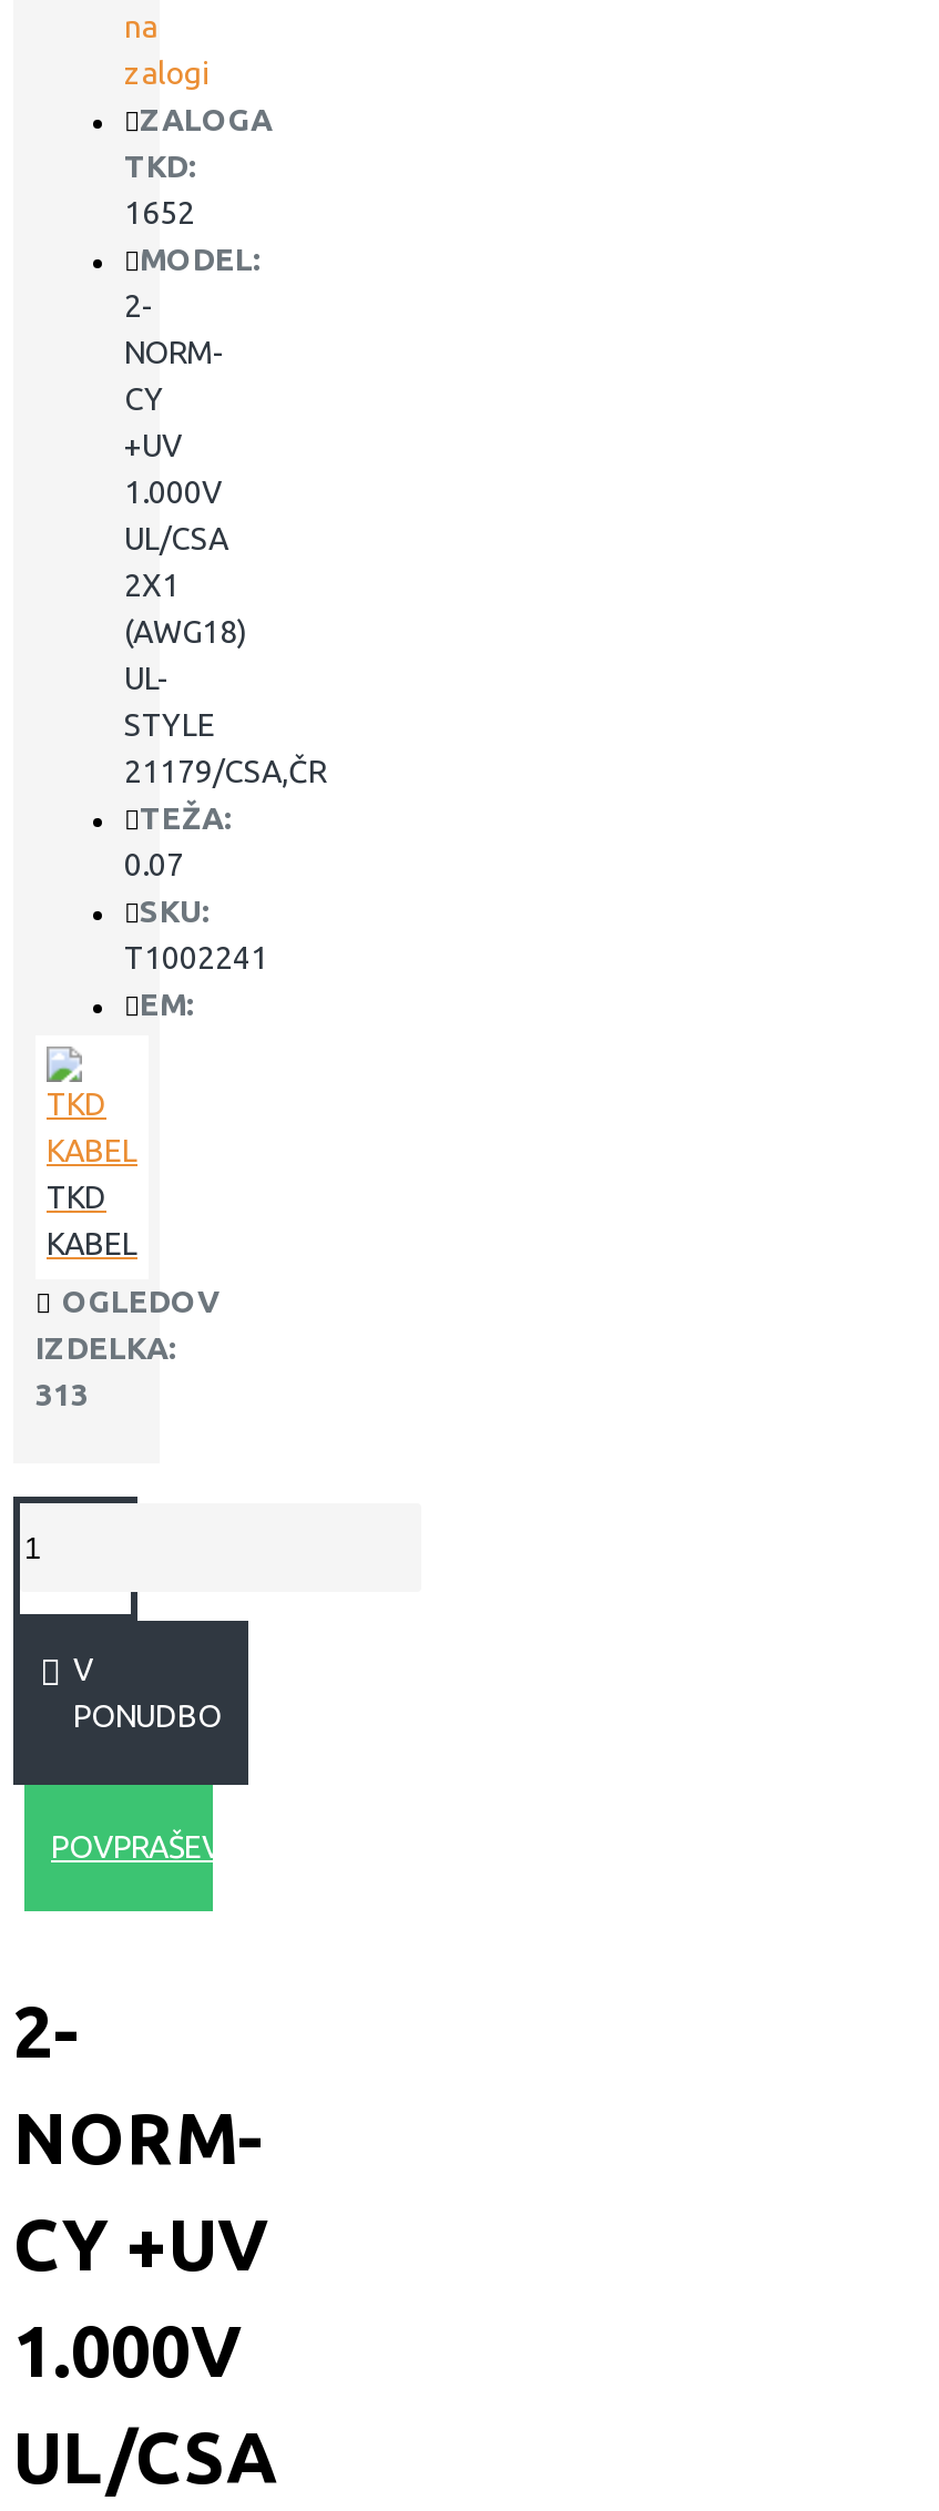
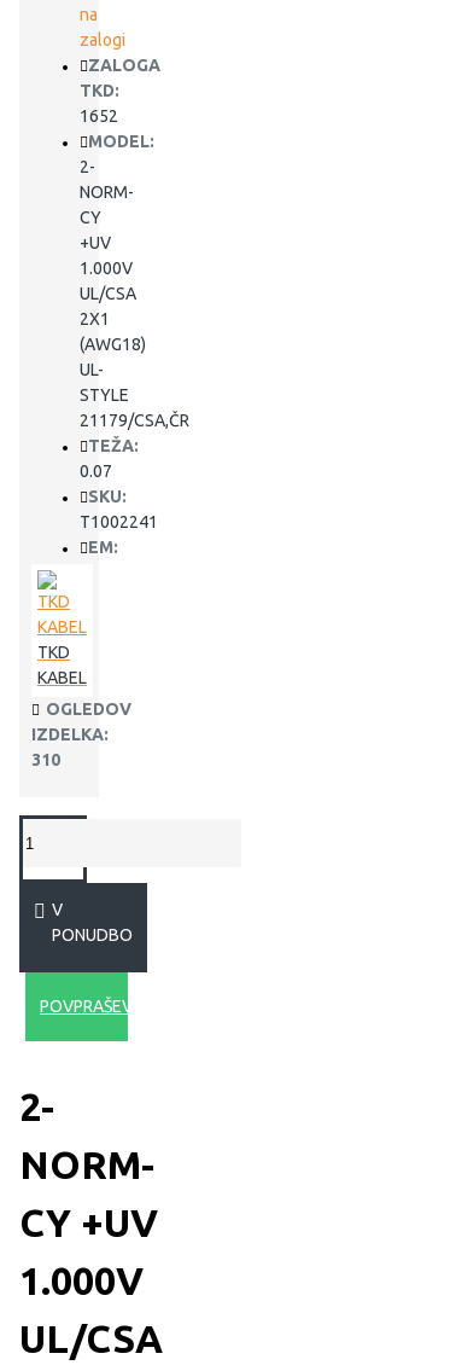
- 313
+ 310
